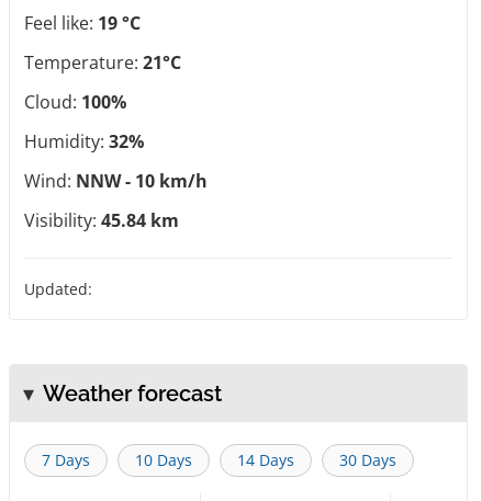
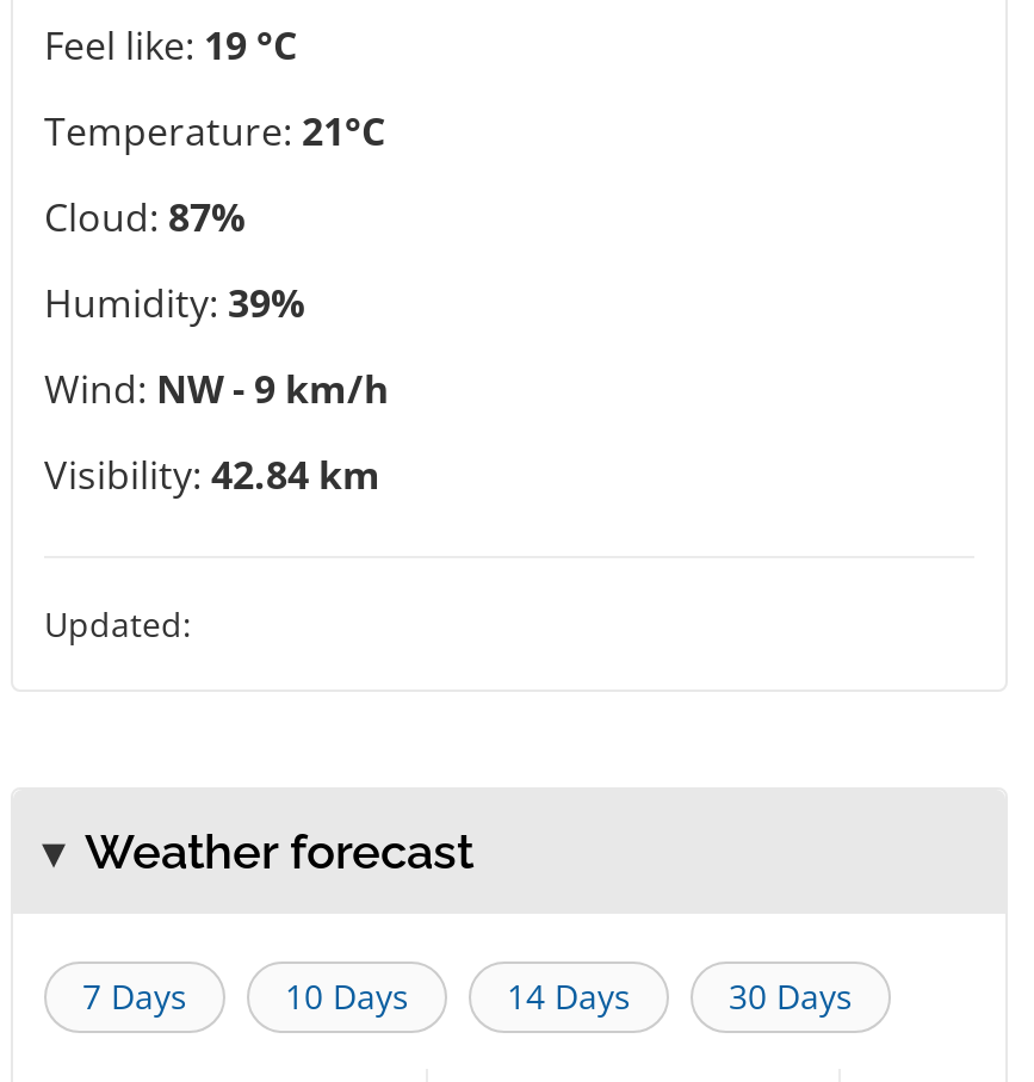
- Cloud: 100%
+ Cloud: 87%

- Humidity: 32%
+ Humidity: 39%

- Wind: NNW - 10 km/h
+ Wind: NW - 9 km/h

- Visibility: 45.84 km
+ Visibility: 42.84 km
